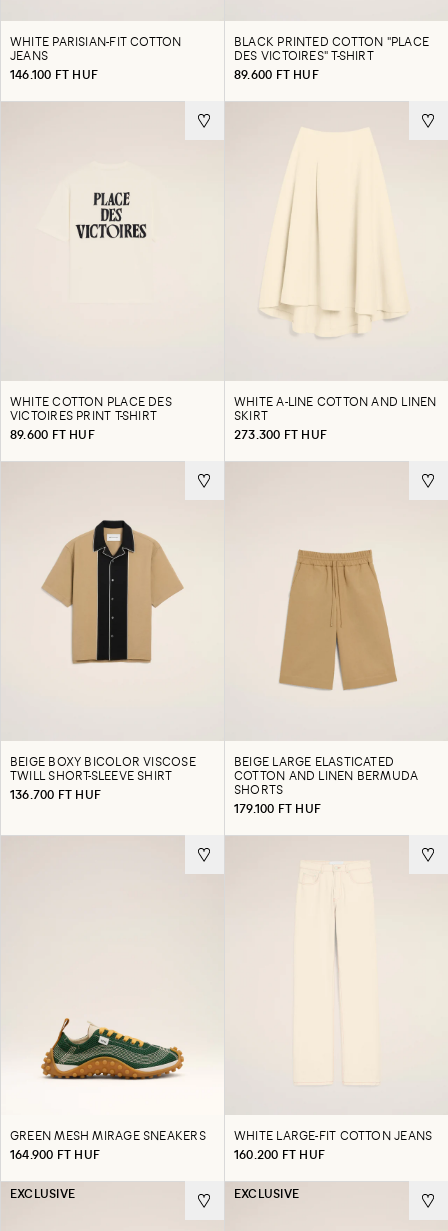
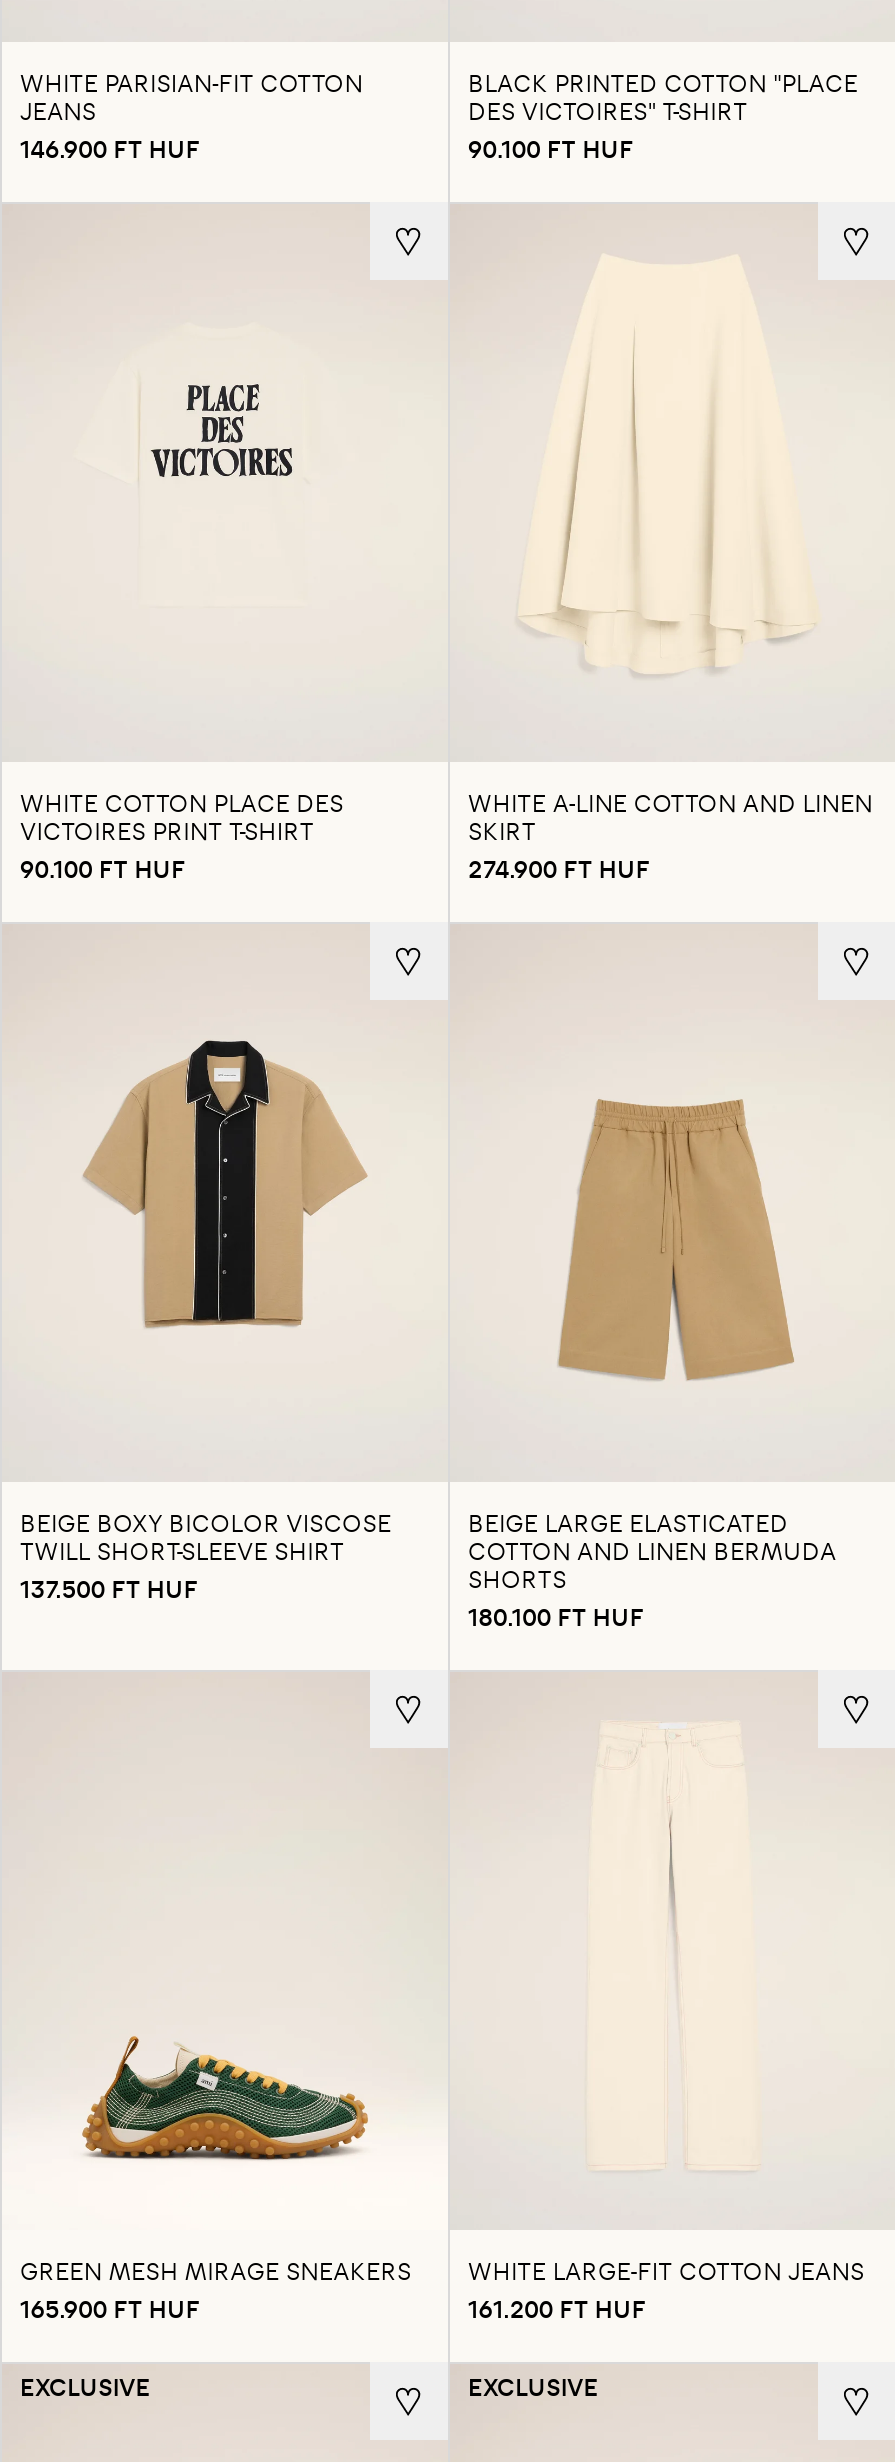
- 146.100 FT HUF
+ 146.900 FT HUF

- 89.600 FT HUF
+ 90.100 FT HUF

- 89.600 FT HUF
+ 90.100 FT HUF

- 273.300 FT HUF
+ 274.900 FT HUF

- 136.700 FT HUF
+ 137.500 FT HUF

- 179.100 FT HUF
+ 180.100 FT HUF

- 164.900 FT HUF
+ 165.900 FT HUF

- 160.200 FT HUF
+ 161.200 FT HUF
